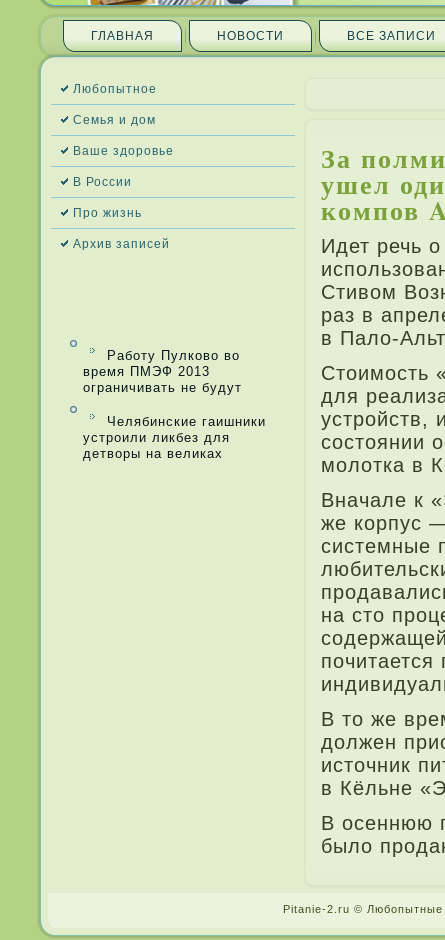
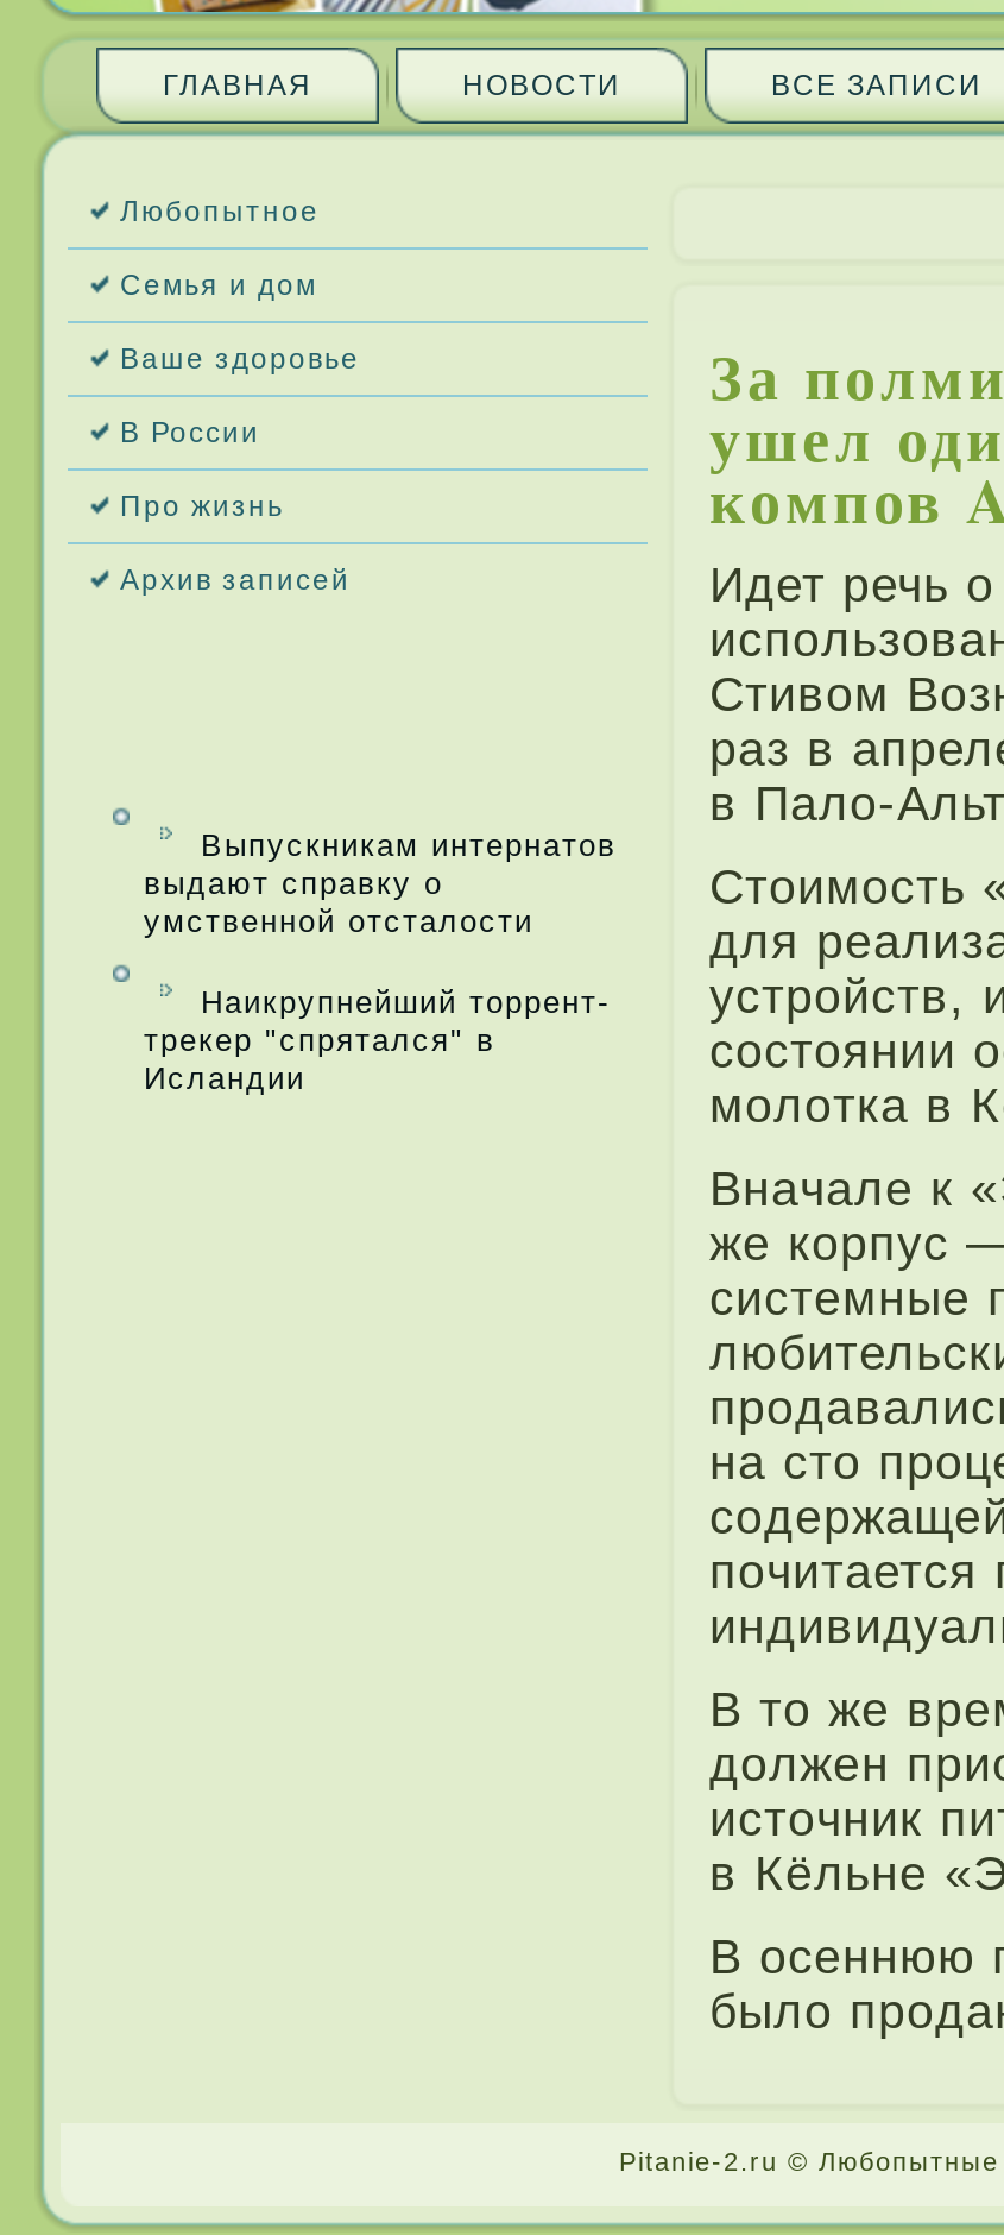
- Работу Пулково во
- время ПМЭФ 2013
- ограничивать не будут
+ Выпускникам интернатов
+ выдают справку о
+ умственной отсталости

- Челябинские гаишники
- устроили ликбез для
- детворы на великах
+ Наикрупнейший торрент-
+ трекер "спрятался" в
+ Исландии
